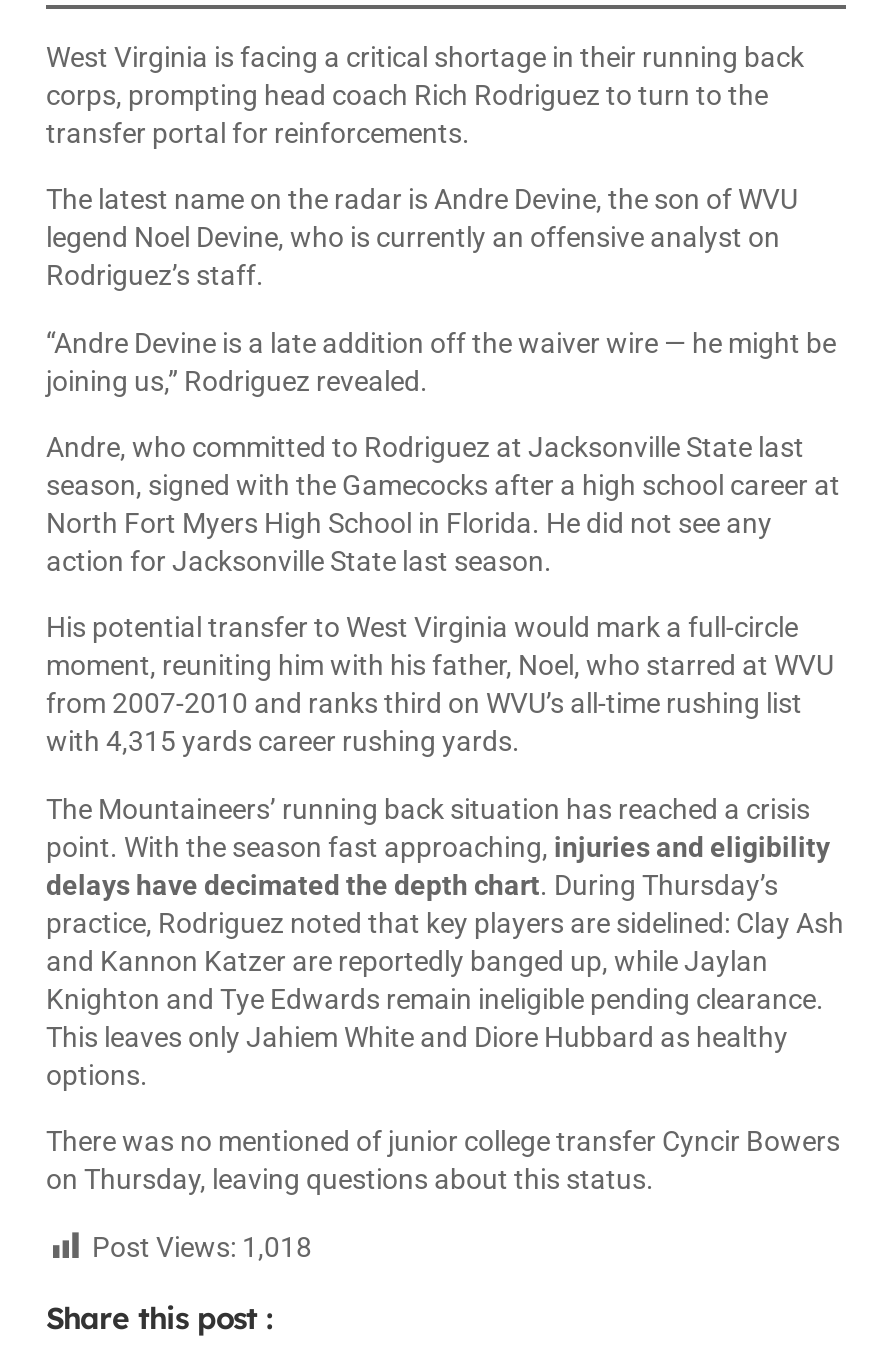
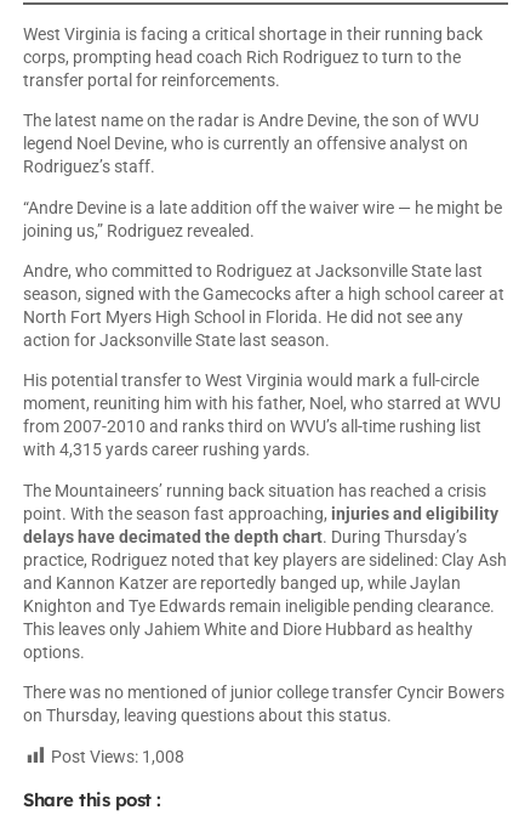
- Post Views: 1,018
+ Post Views: 1,008
